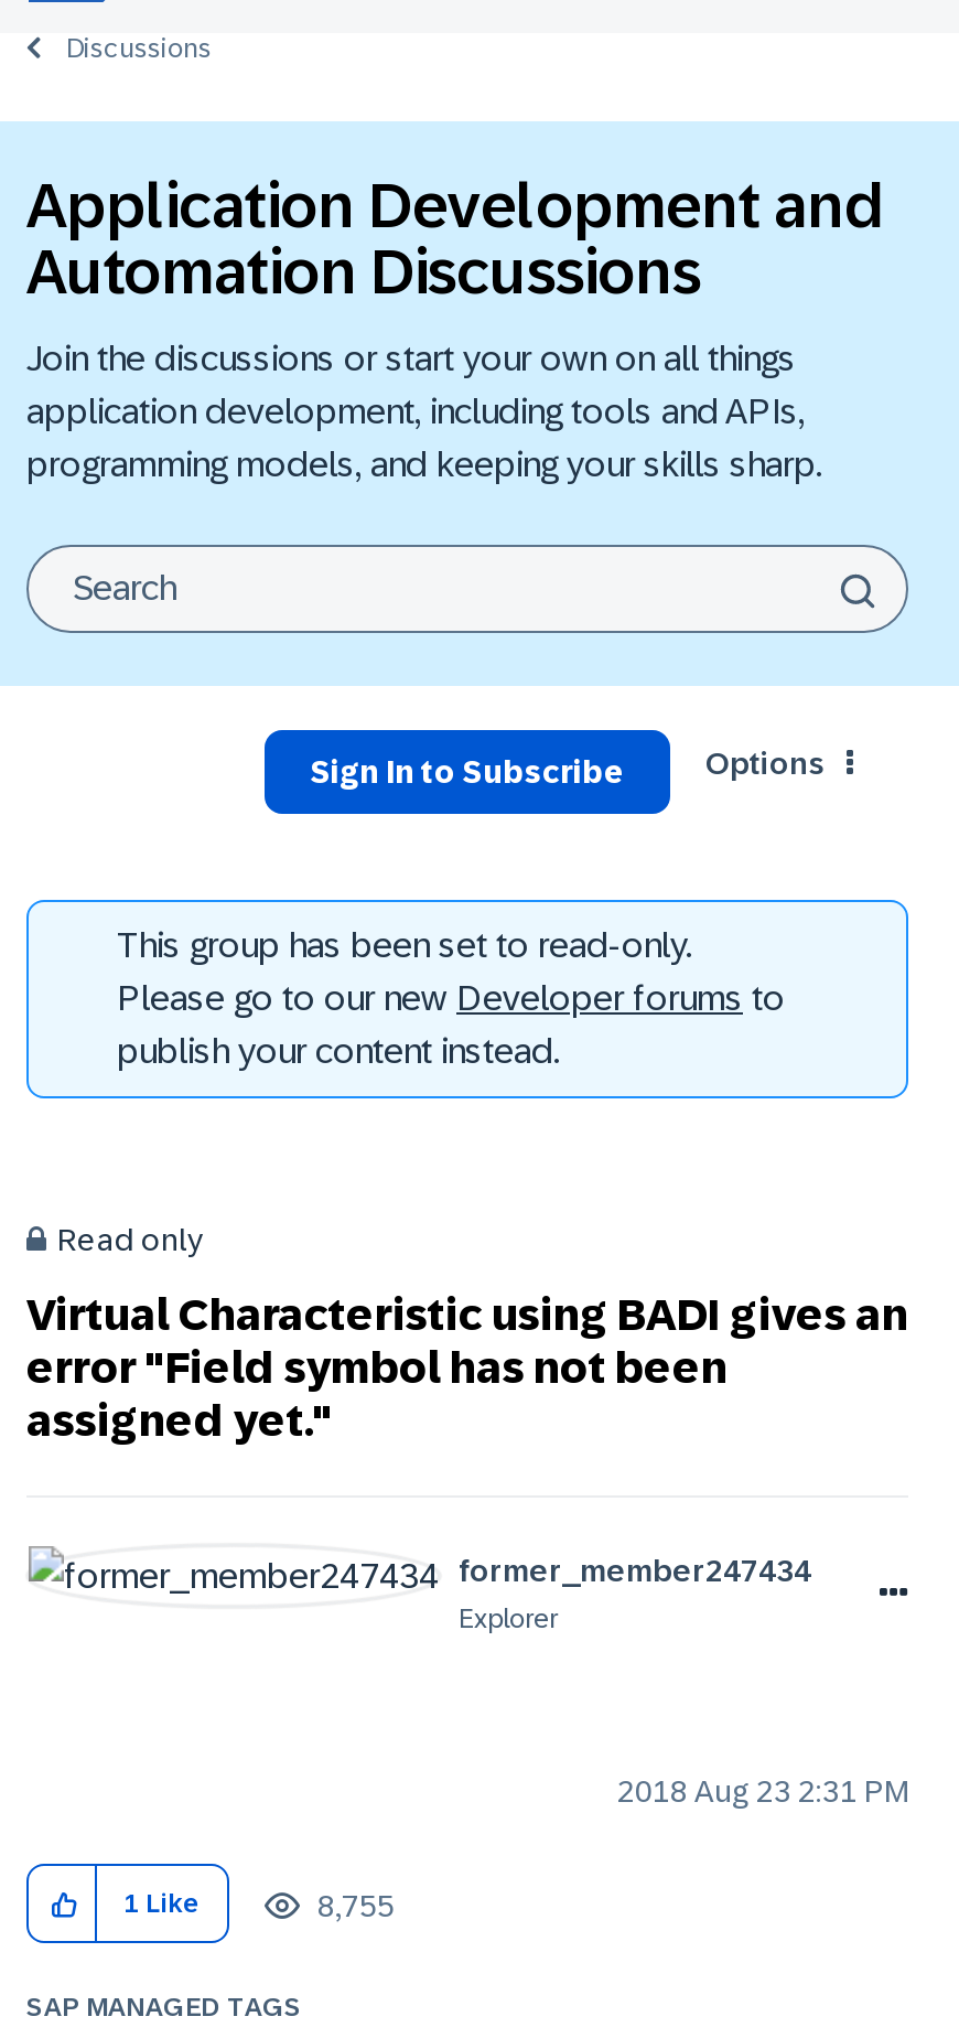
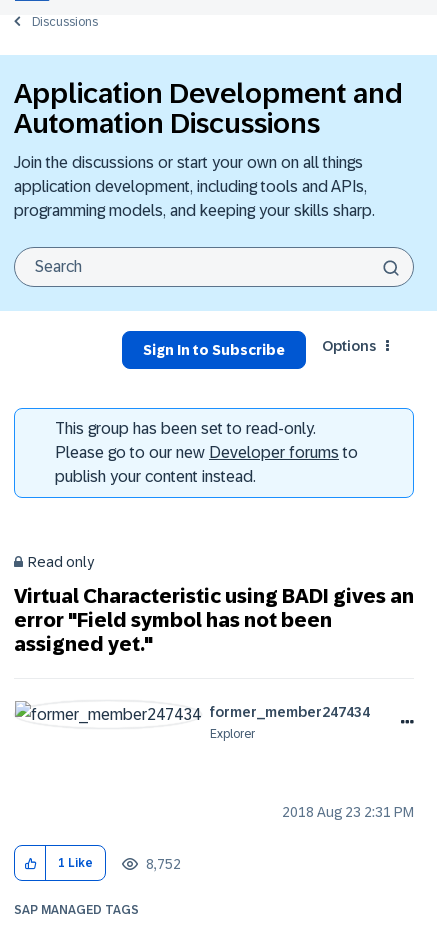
- 8,755
+ 8,752
